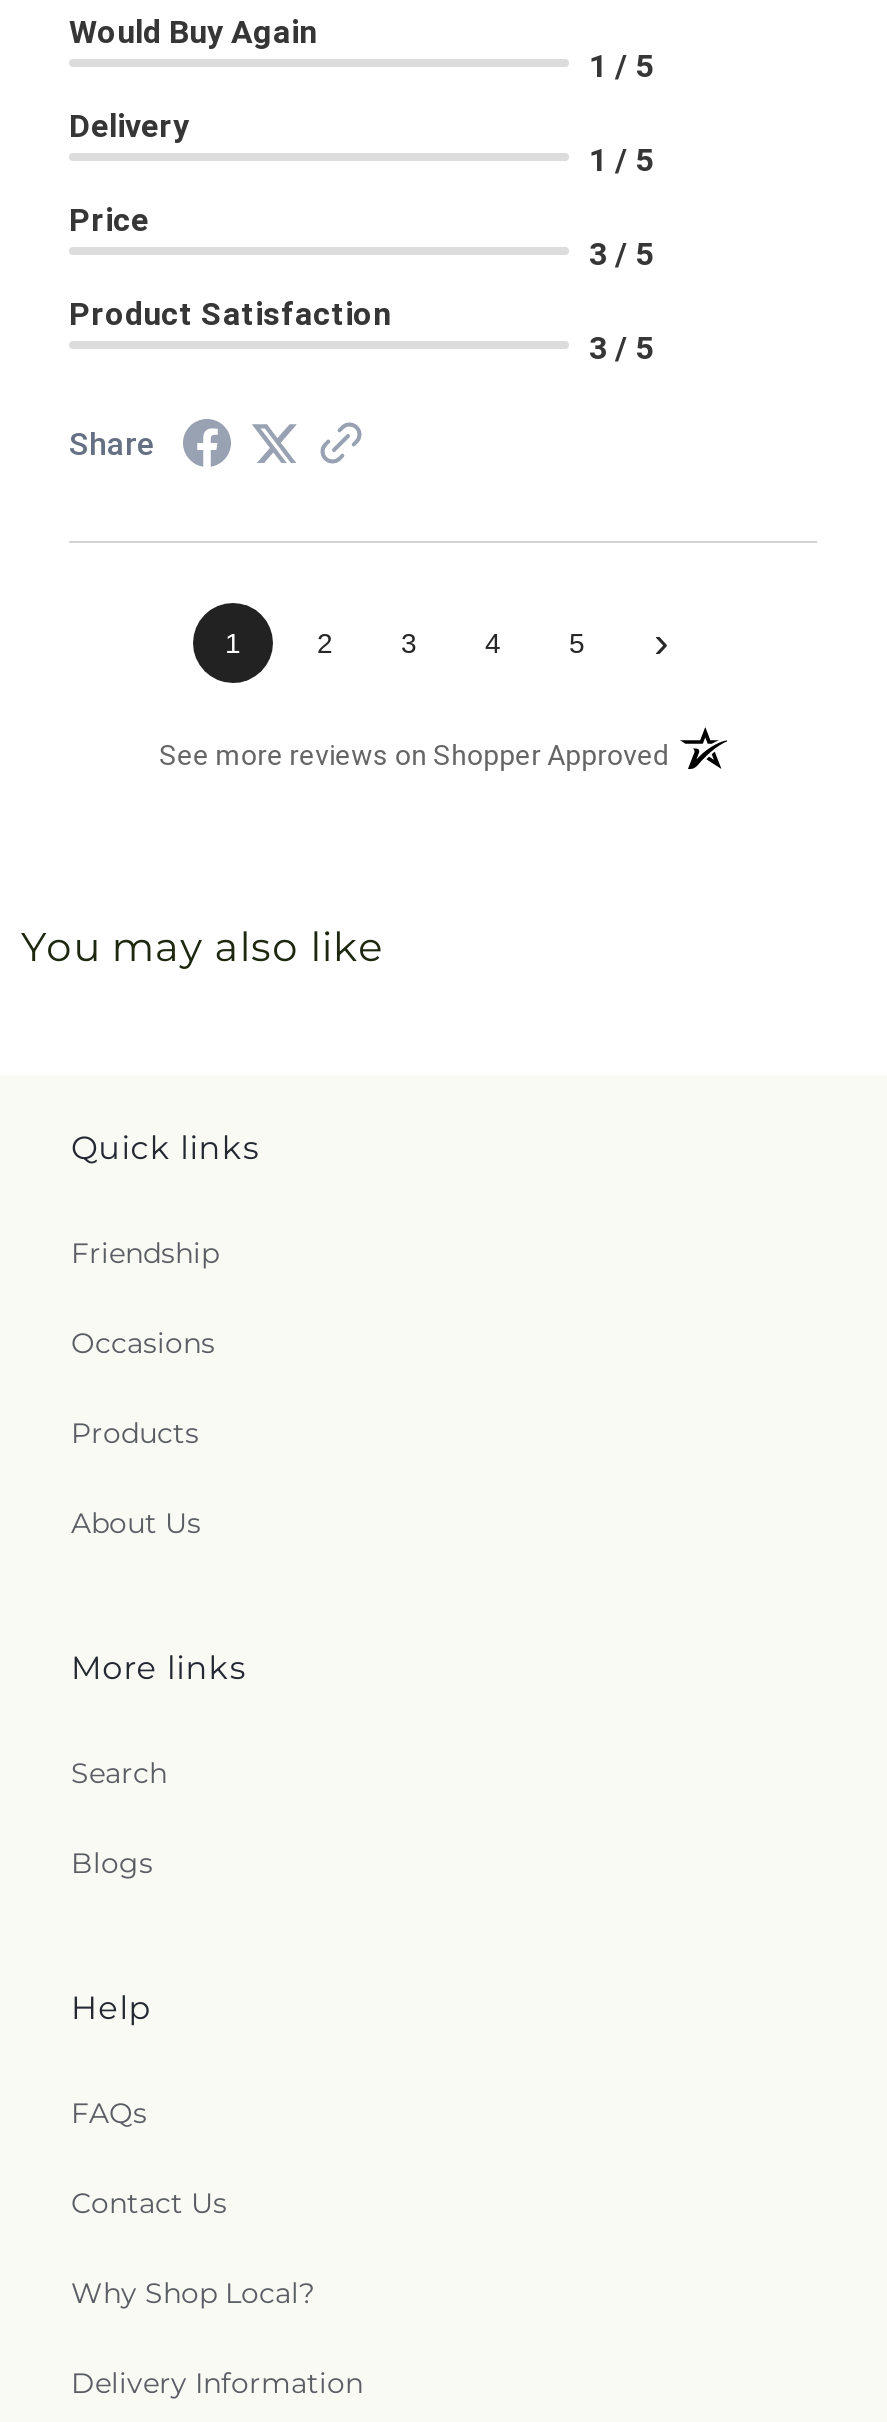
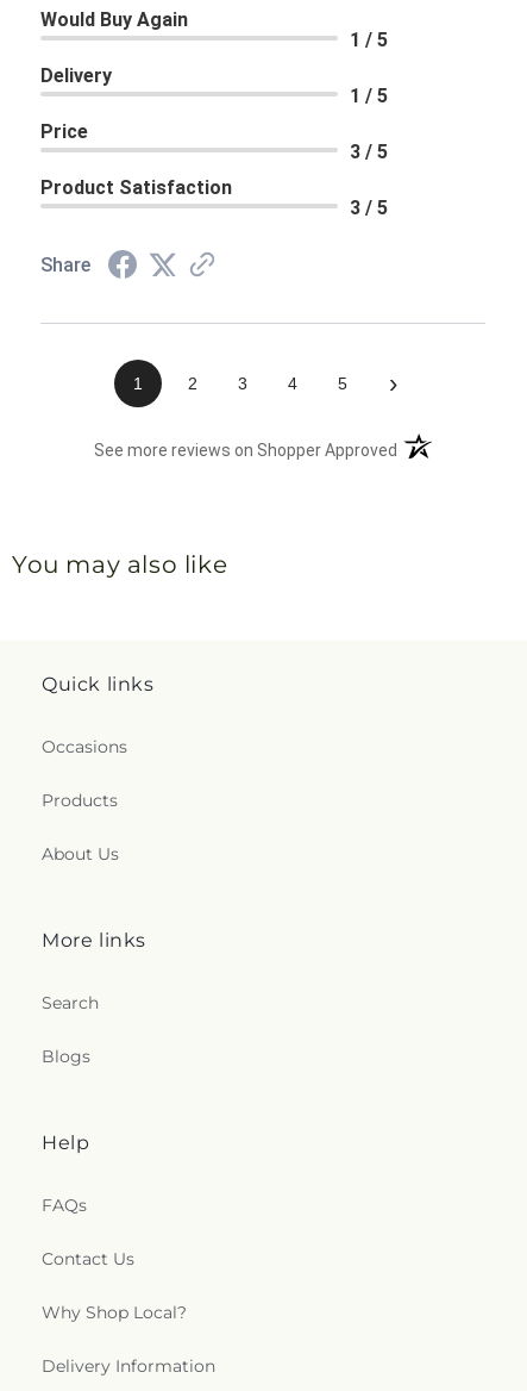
- Friendship
